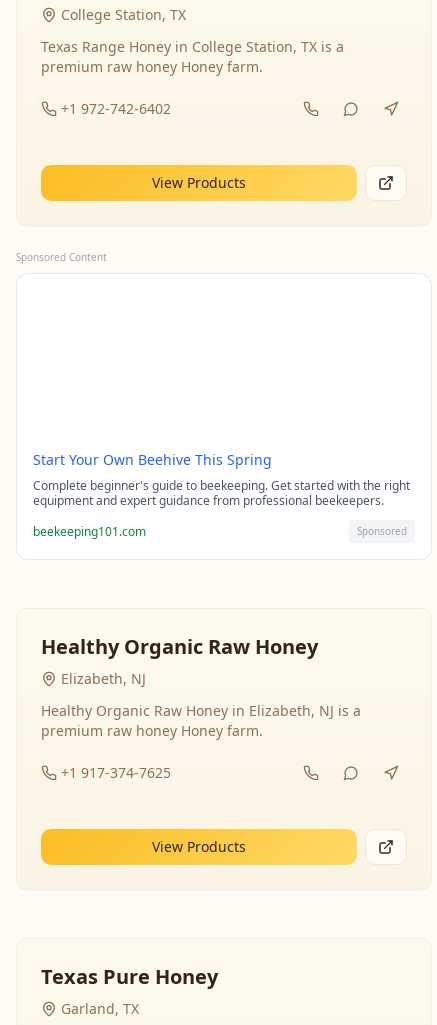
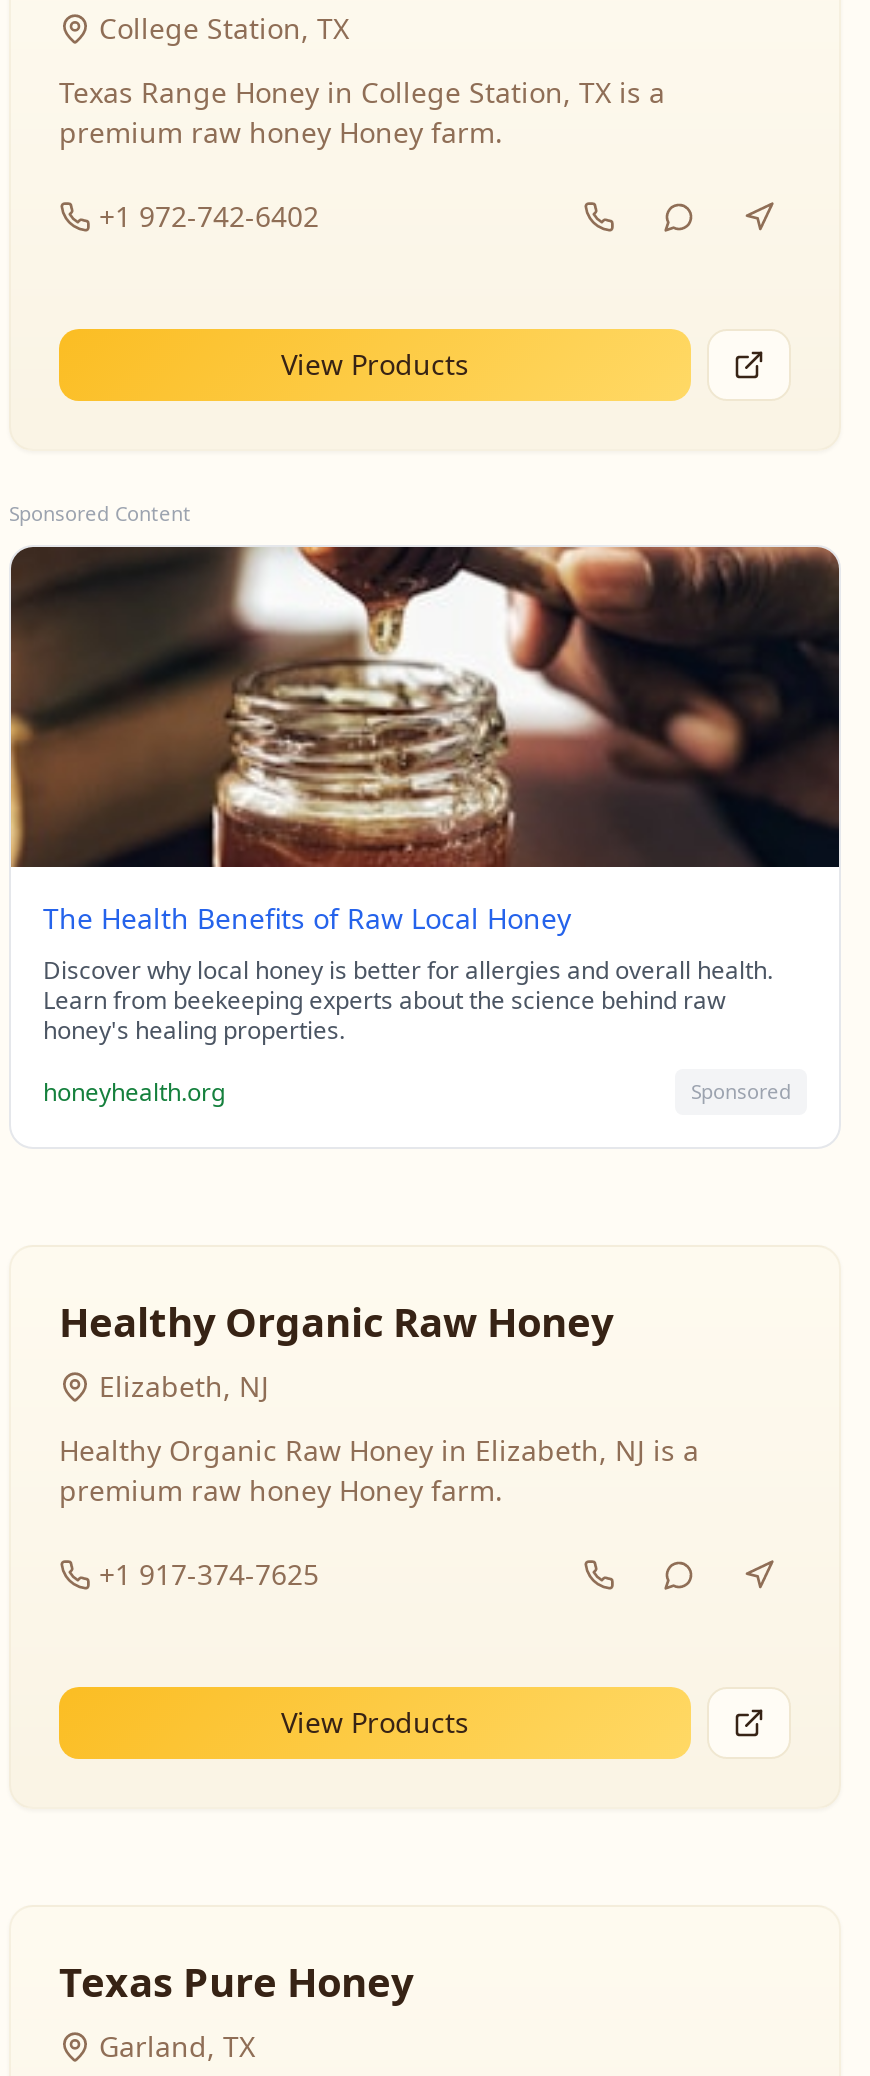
+ [image]

- Start Your Own Beehive This Spring
- Complete beginner's guide to beekeeping. Get started with the right
- equipment and expert guidance from professional beekeepers.
+ The Health Benefits of Raw Local Honey
+ Discover why local honey is better for allergies and overall health.
+ Learn from beekeeping experts about the science behind raw
+ honey's healing properties.

- beekeeping101.com
+ honeyhealth.org
